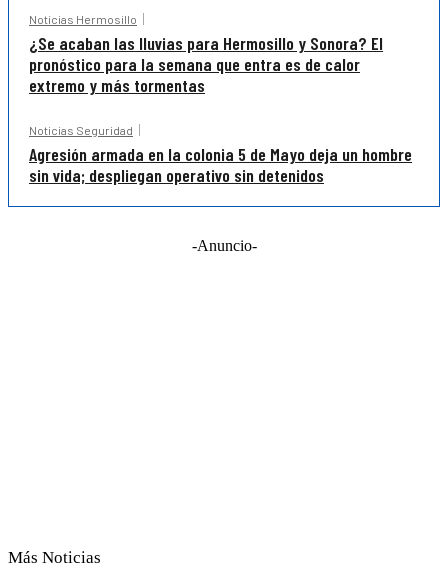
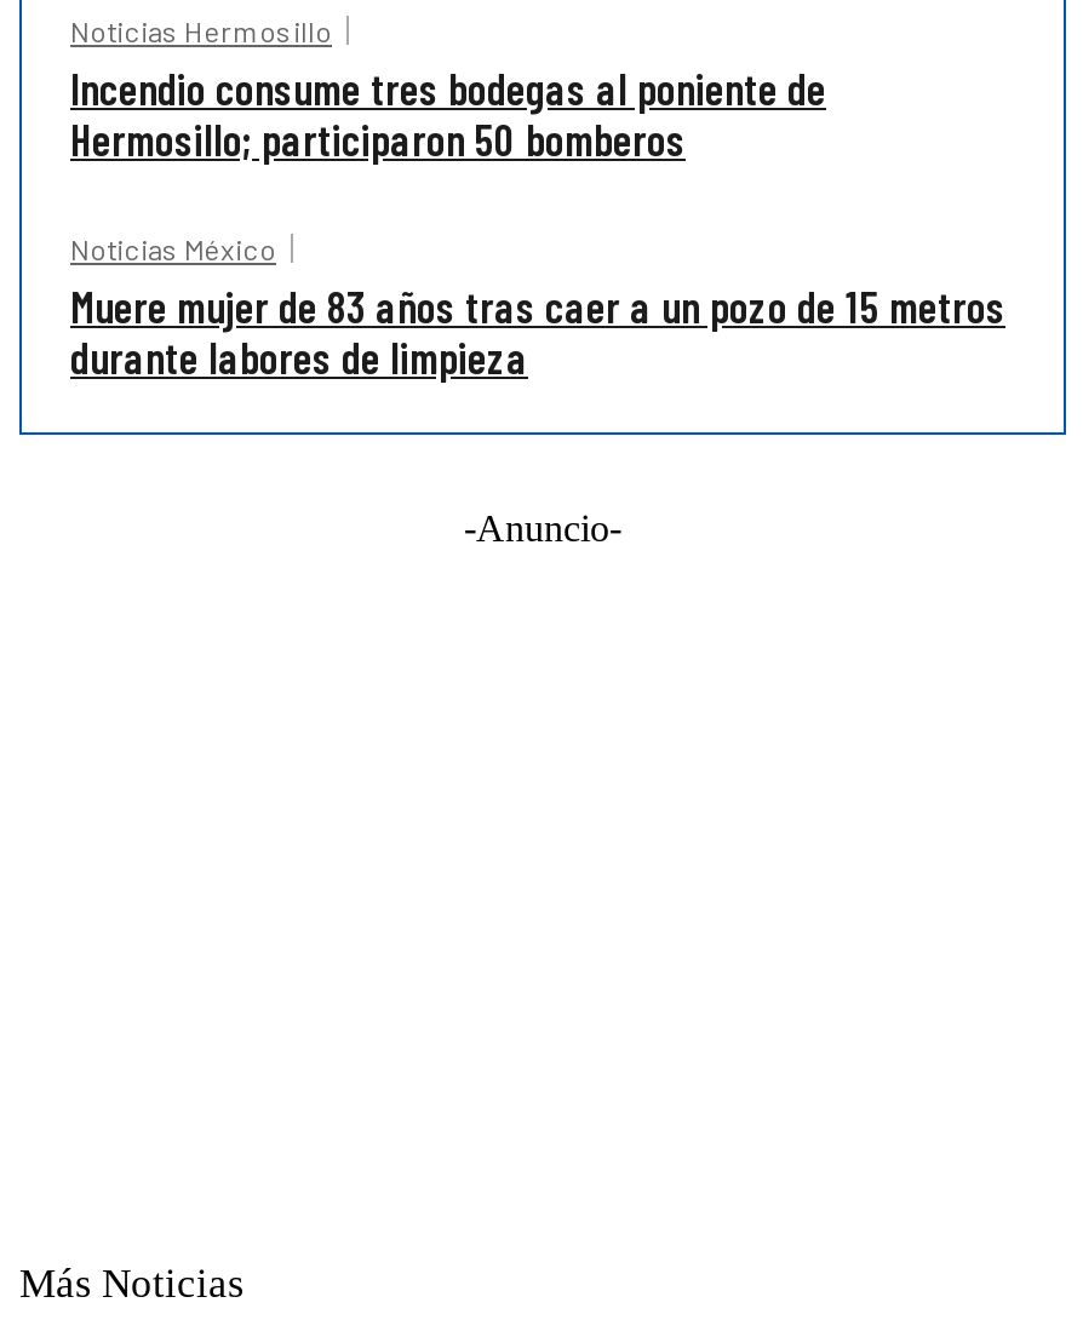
- ¿Se acaban las lluvias para Hermosillo y Sonora? El
- pronóstico para la semana que entra es de calor
- extremo y más tormentas
+ Incendio consume tres bodegas al poniente de
+ Hermosillo; participaron 50 bomberos

- Noticias Seguridad
- Agresión armada en la colonia 5 de Mayo deja un hombre
- sin vida; despliegan operativo sin detenidos
+ Noticias México
+ Muere mujer de 83 años tras caer a un pozo de 15 metros
+ durante labores de limpieza
